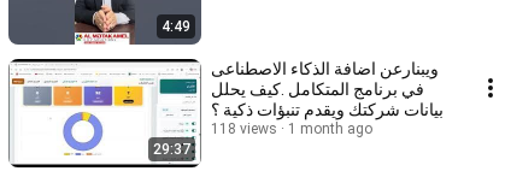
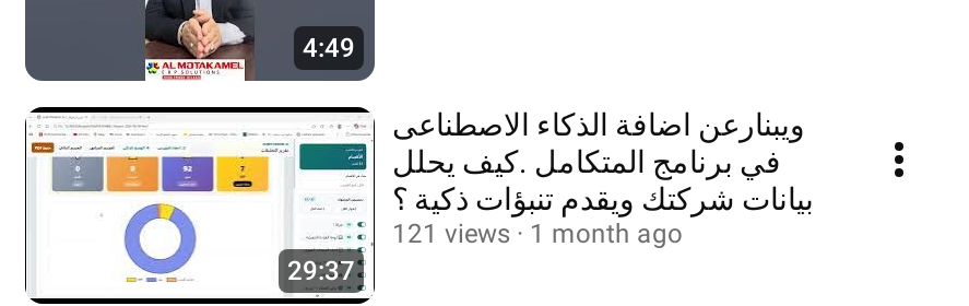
- 118 views 1 month ago
+ 121 views 1 month ago
